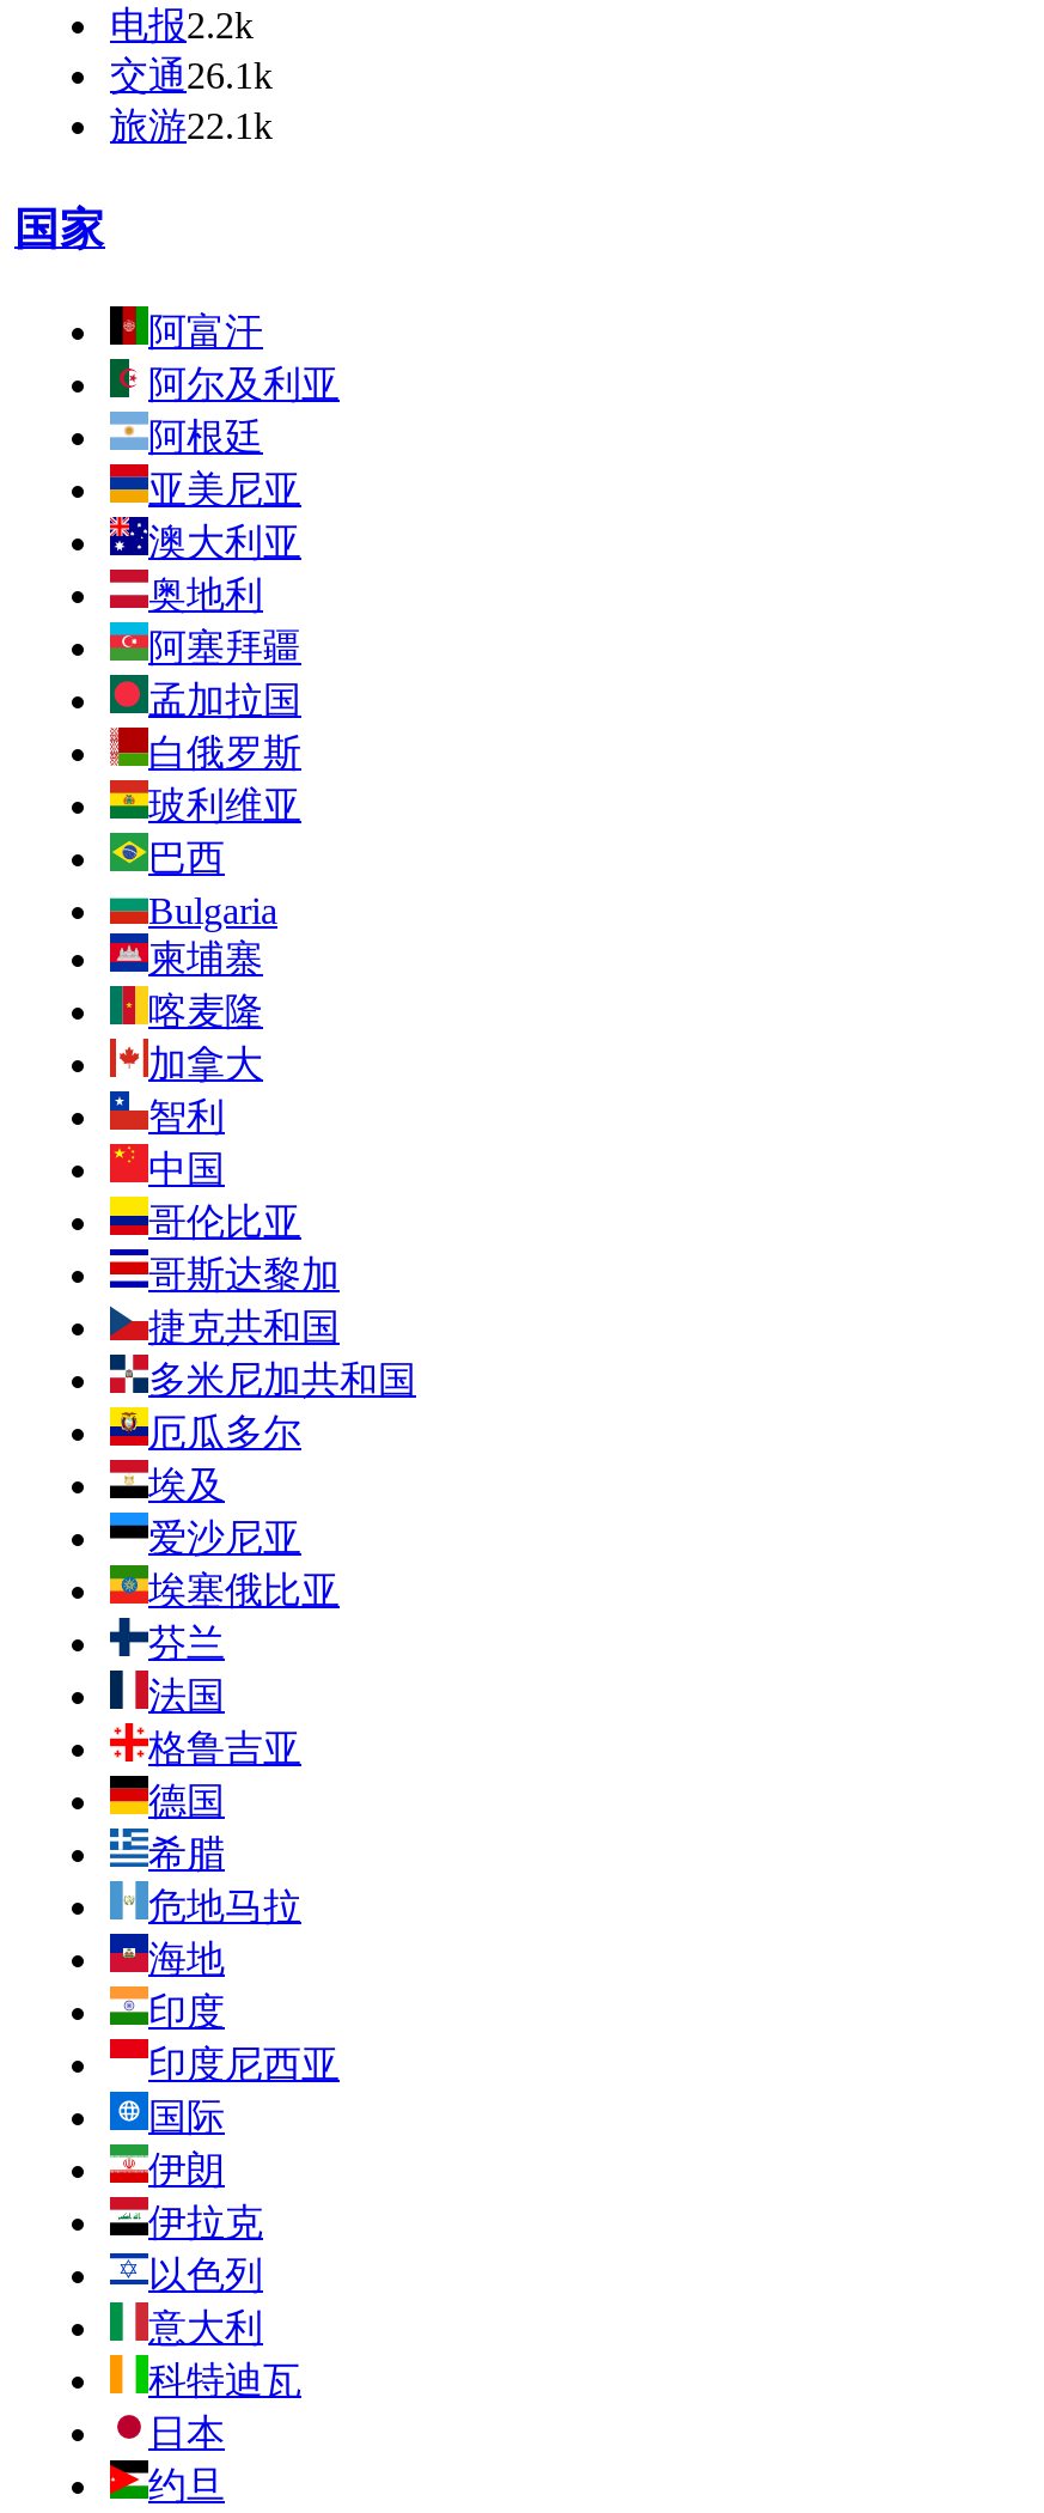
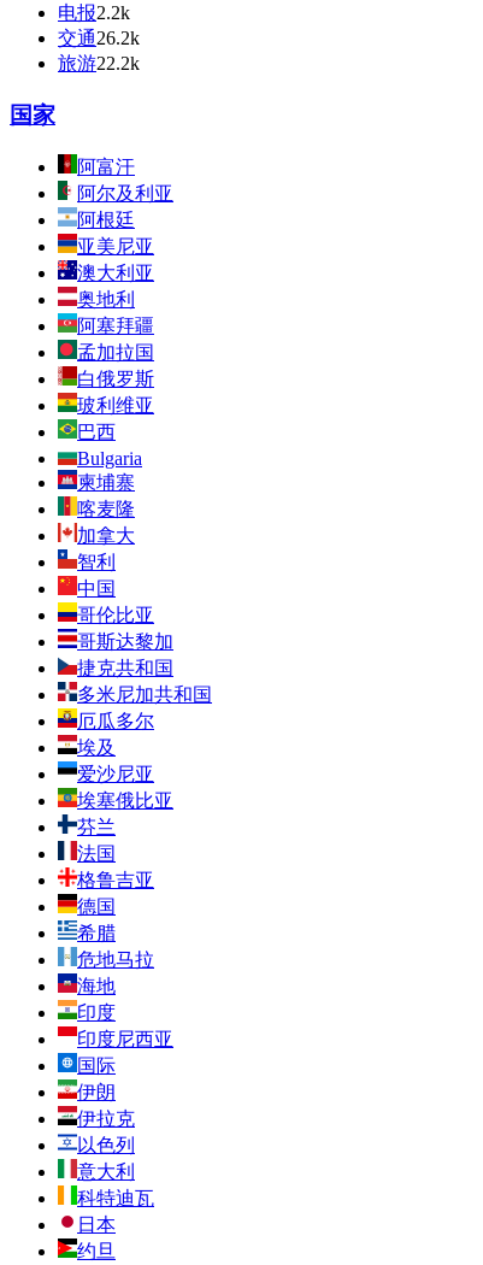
- 交通26.1k
+ 交通26.2k

- 旅游22.1k
+ 旅游22.2k
